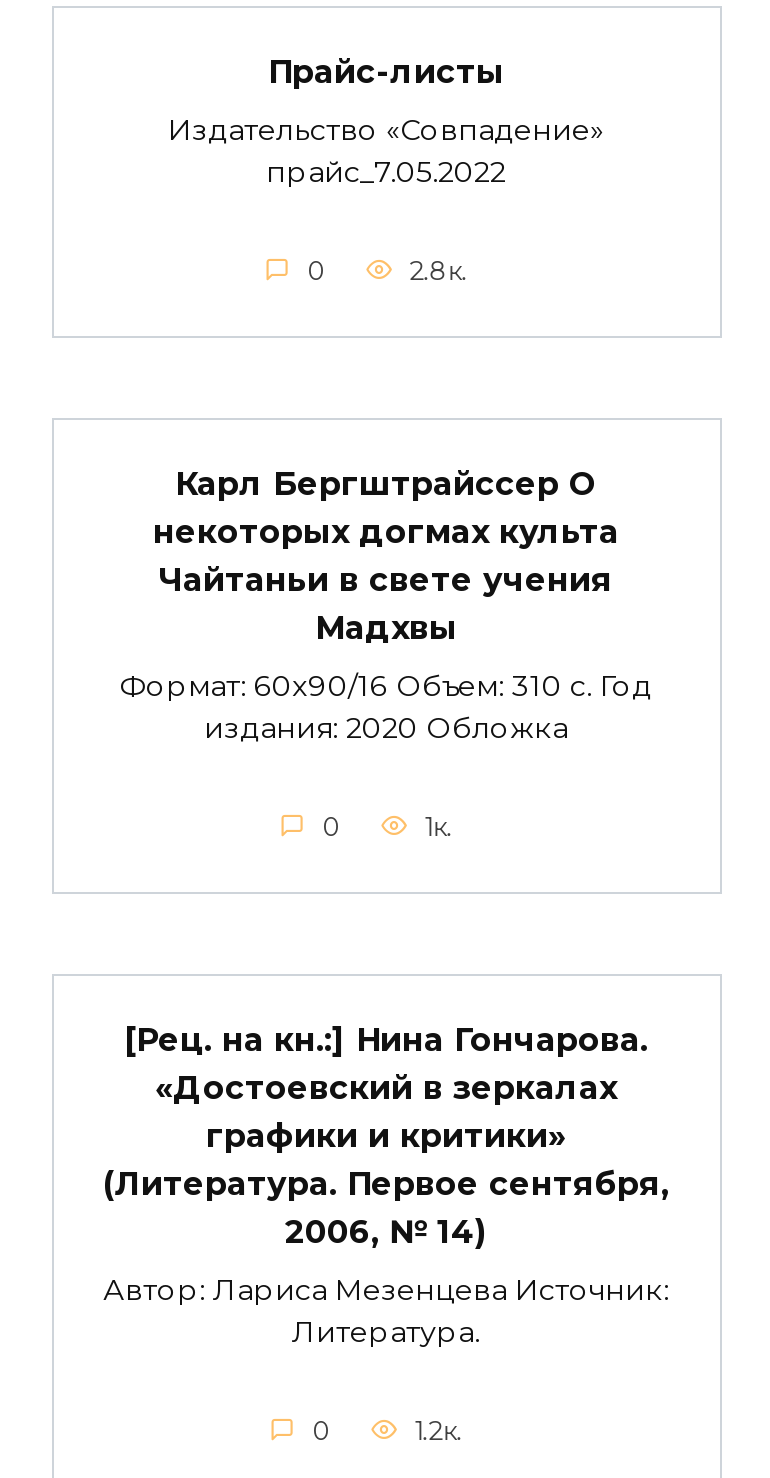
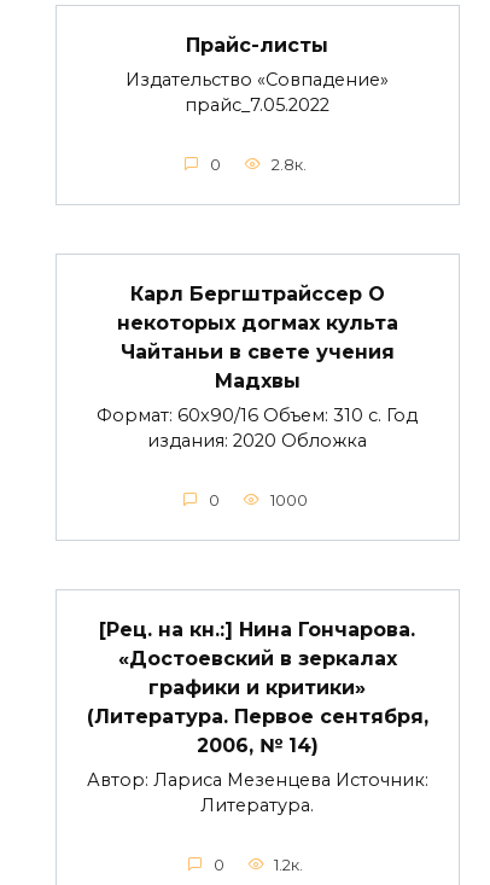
- 1к.
+ 1000
